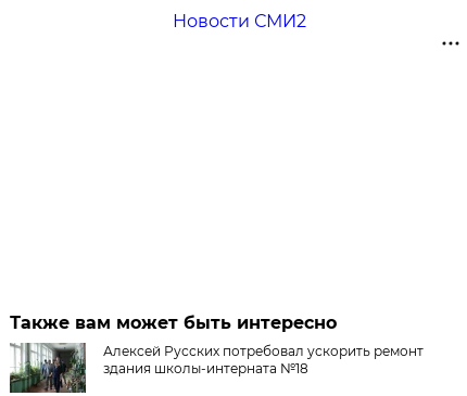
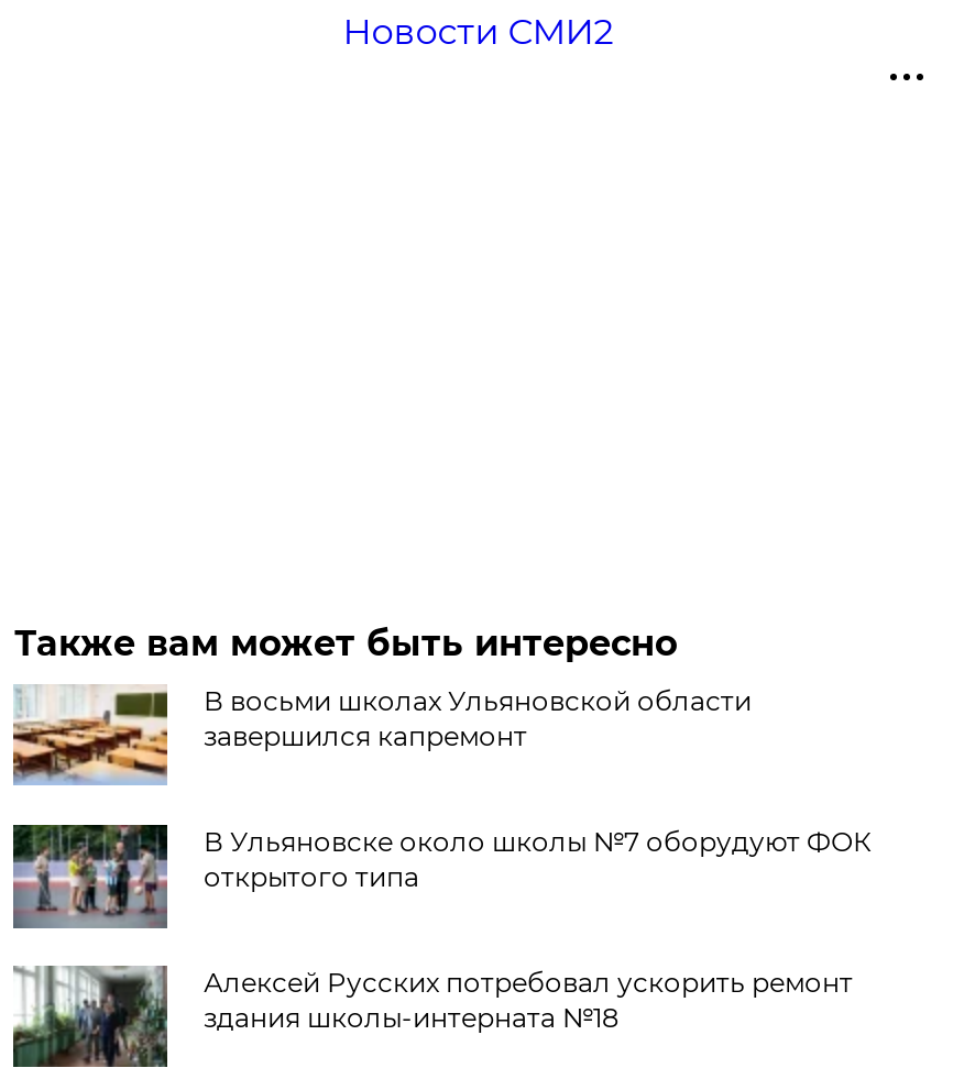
+ [image]
+ В восьми школах Ульяновской области
+ завершился капремонт
+ В Ульяновске около школы №7 оборудуют ФОК
+ открытого типа

+ [image]
